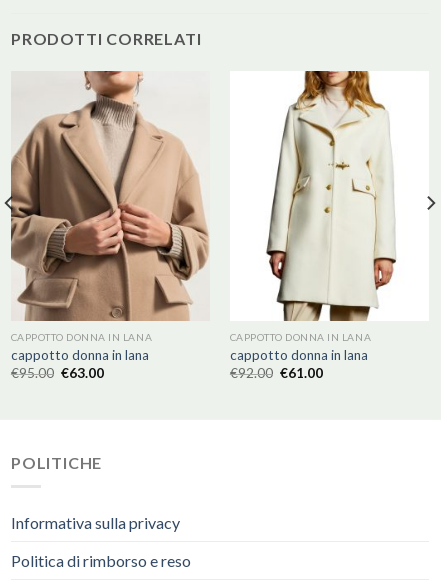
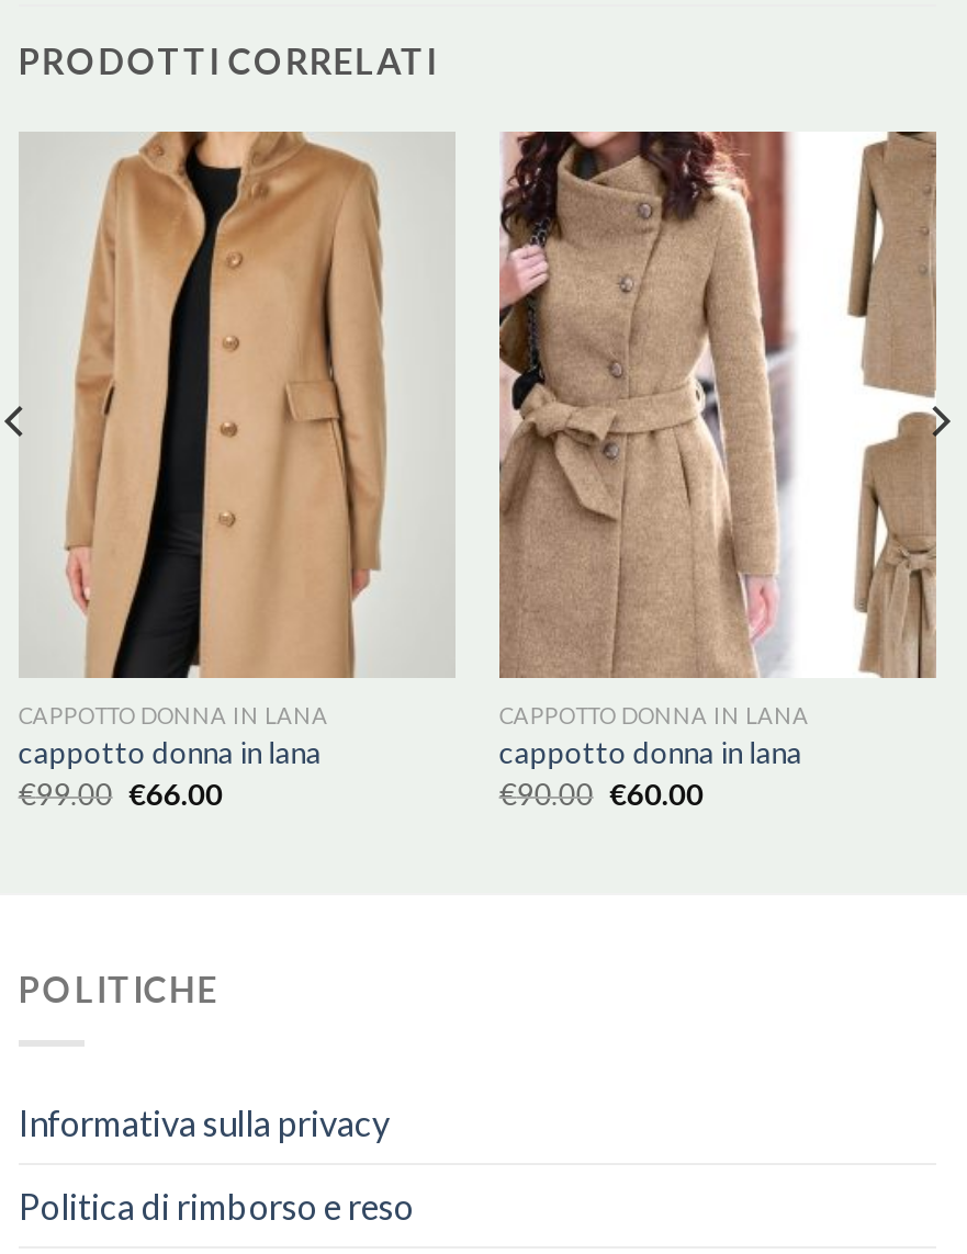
- [image]
+ [image]

- [image]
+ [image]

- €95.00 €63.00
+ €99.00 €66.00

- €92.00 €61.00
+ €90.00 €60.00
